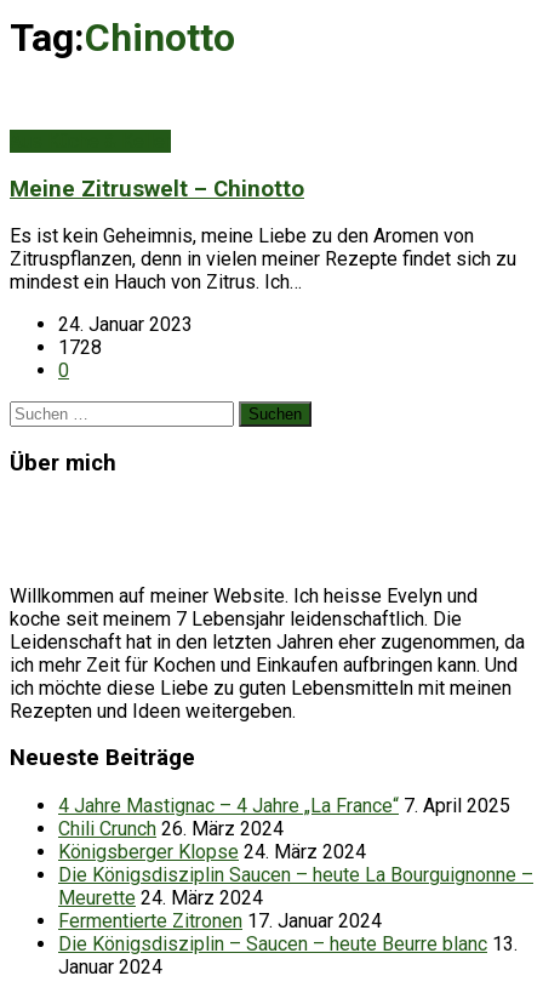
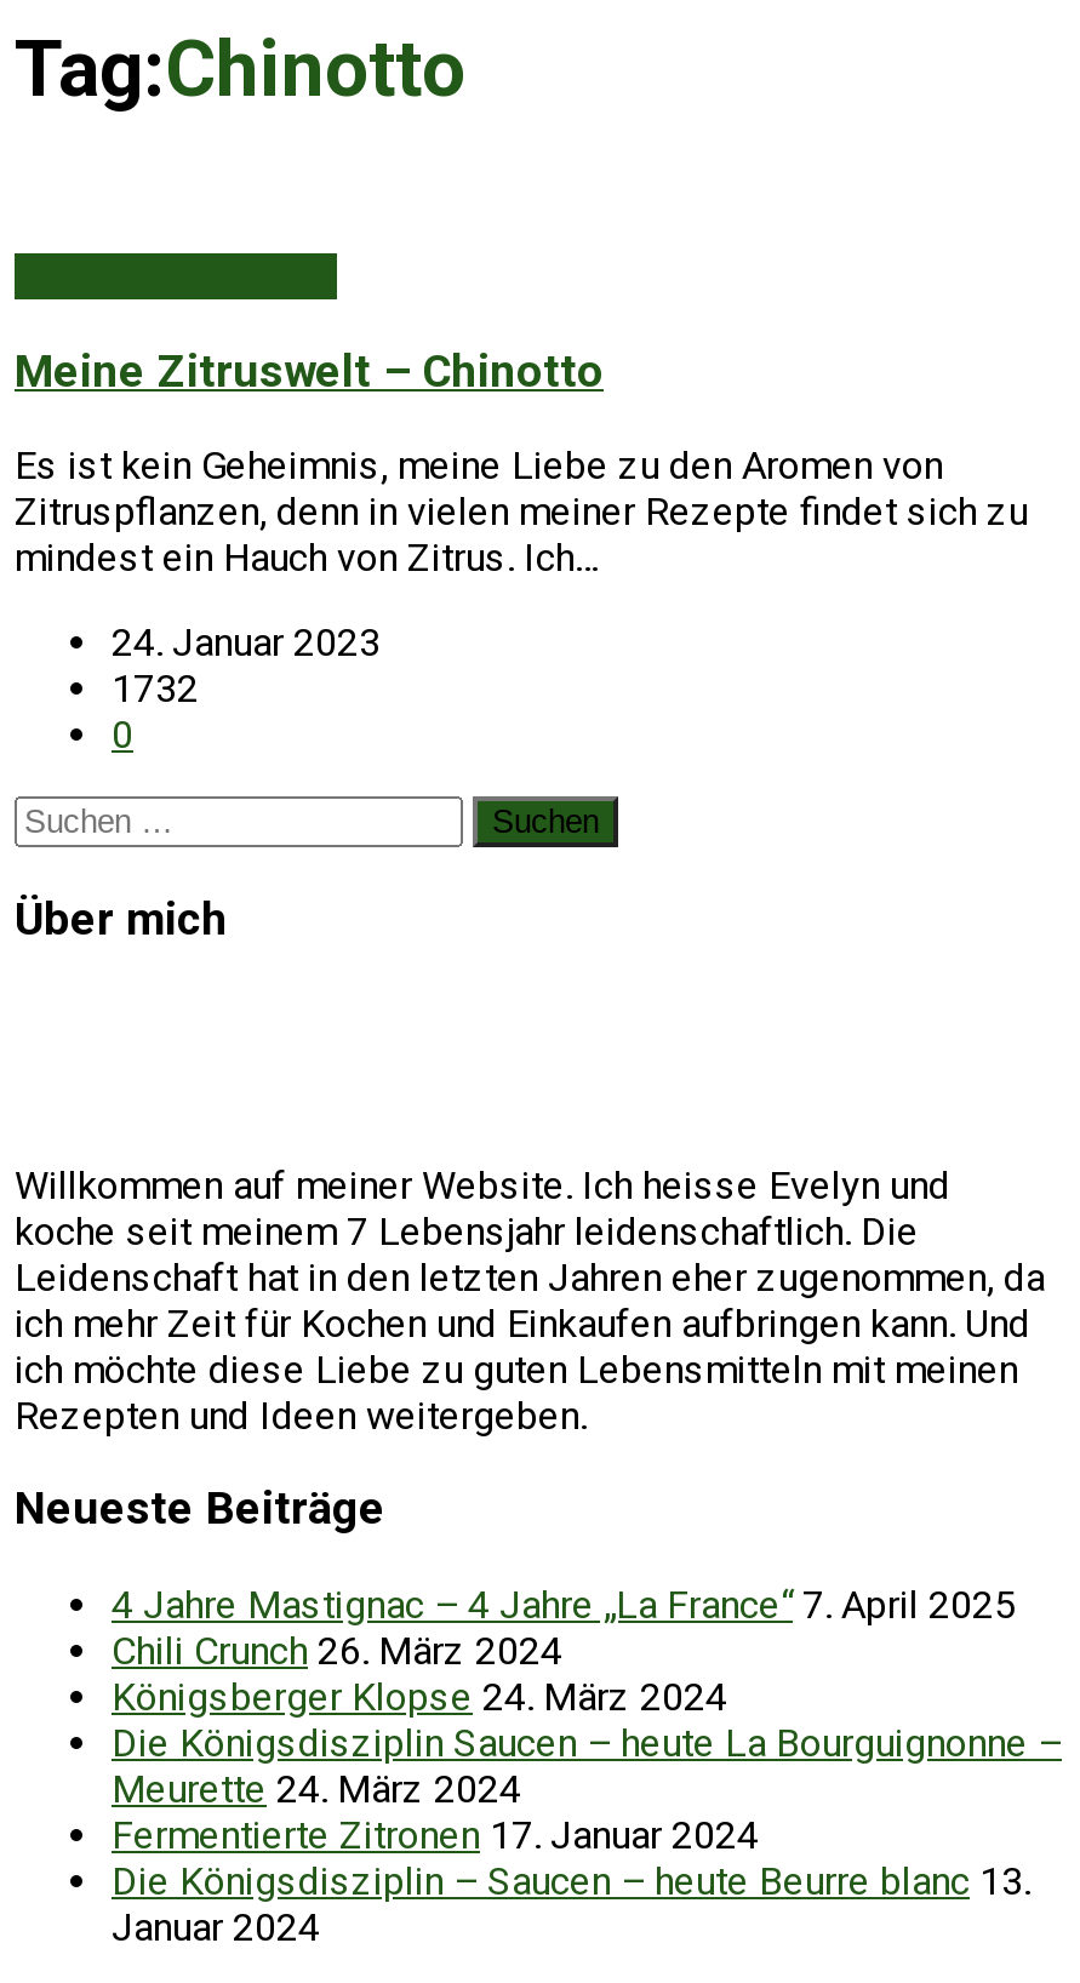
- 1728
+ 1732
